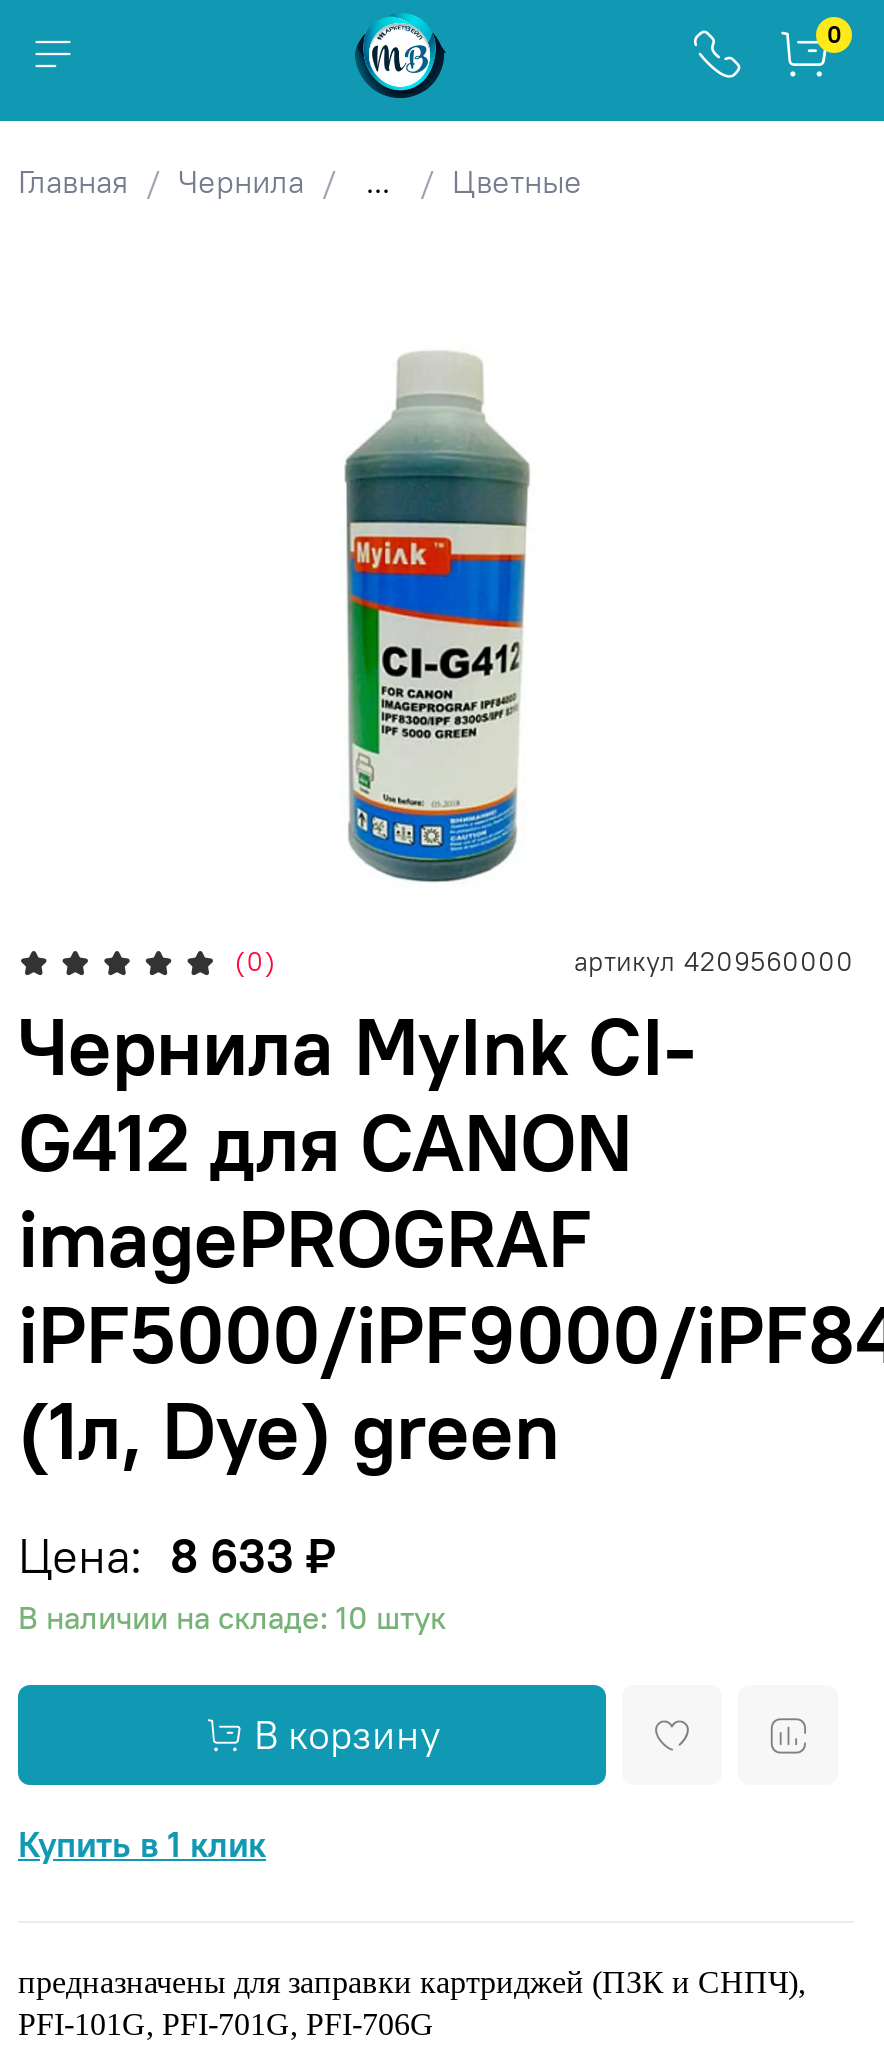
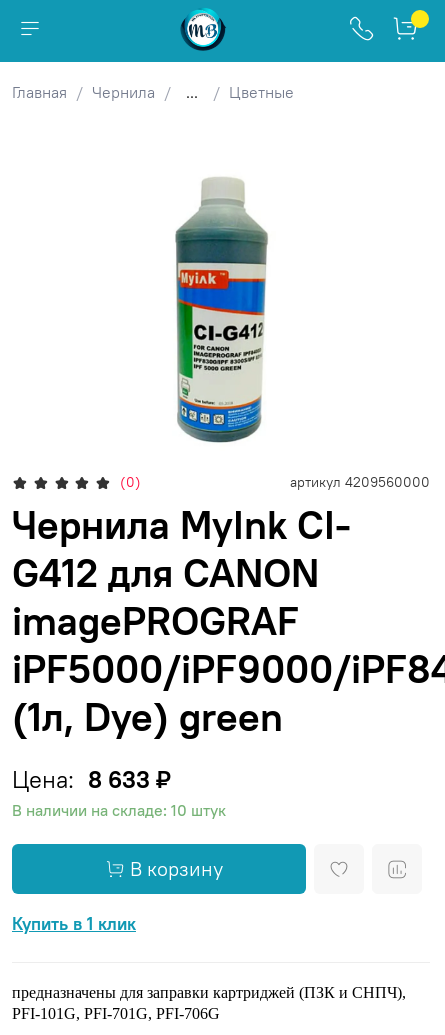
- 0
